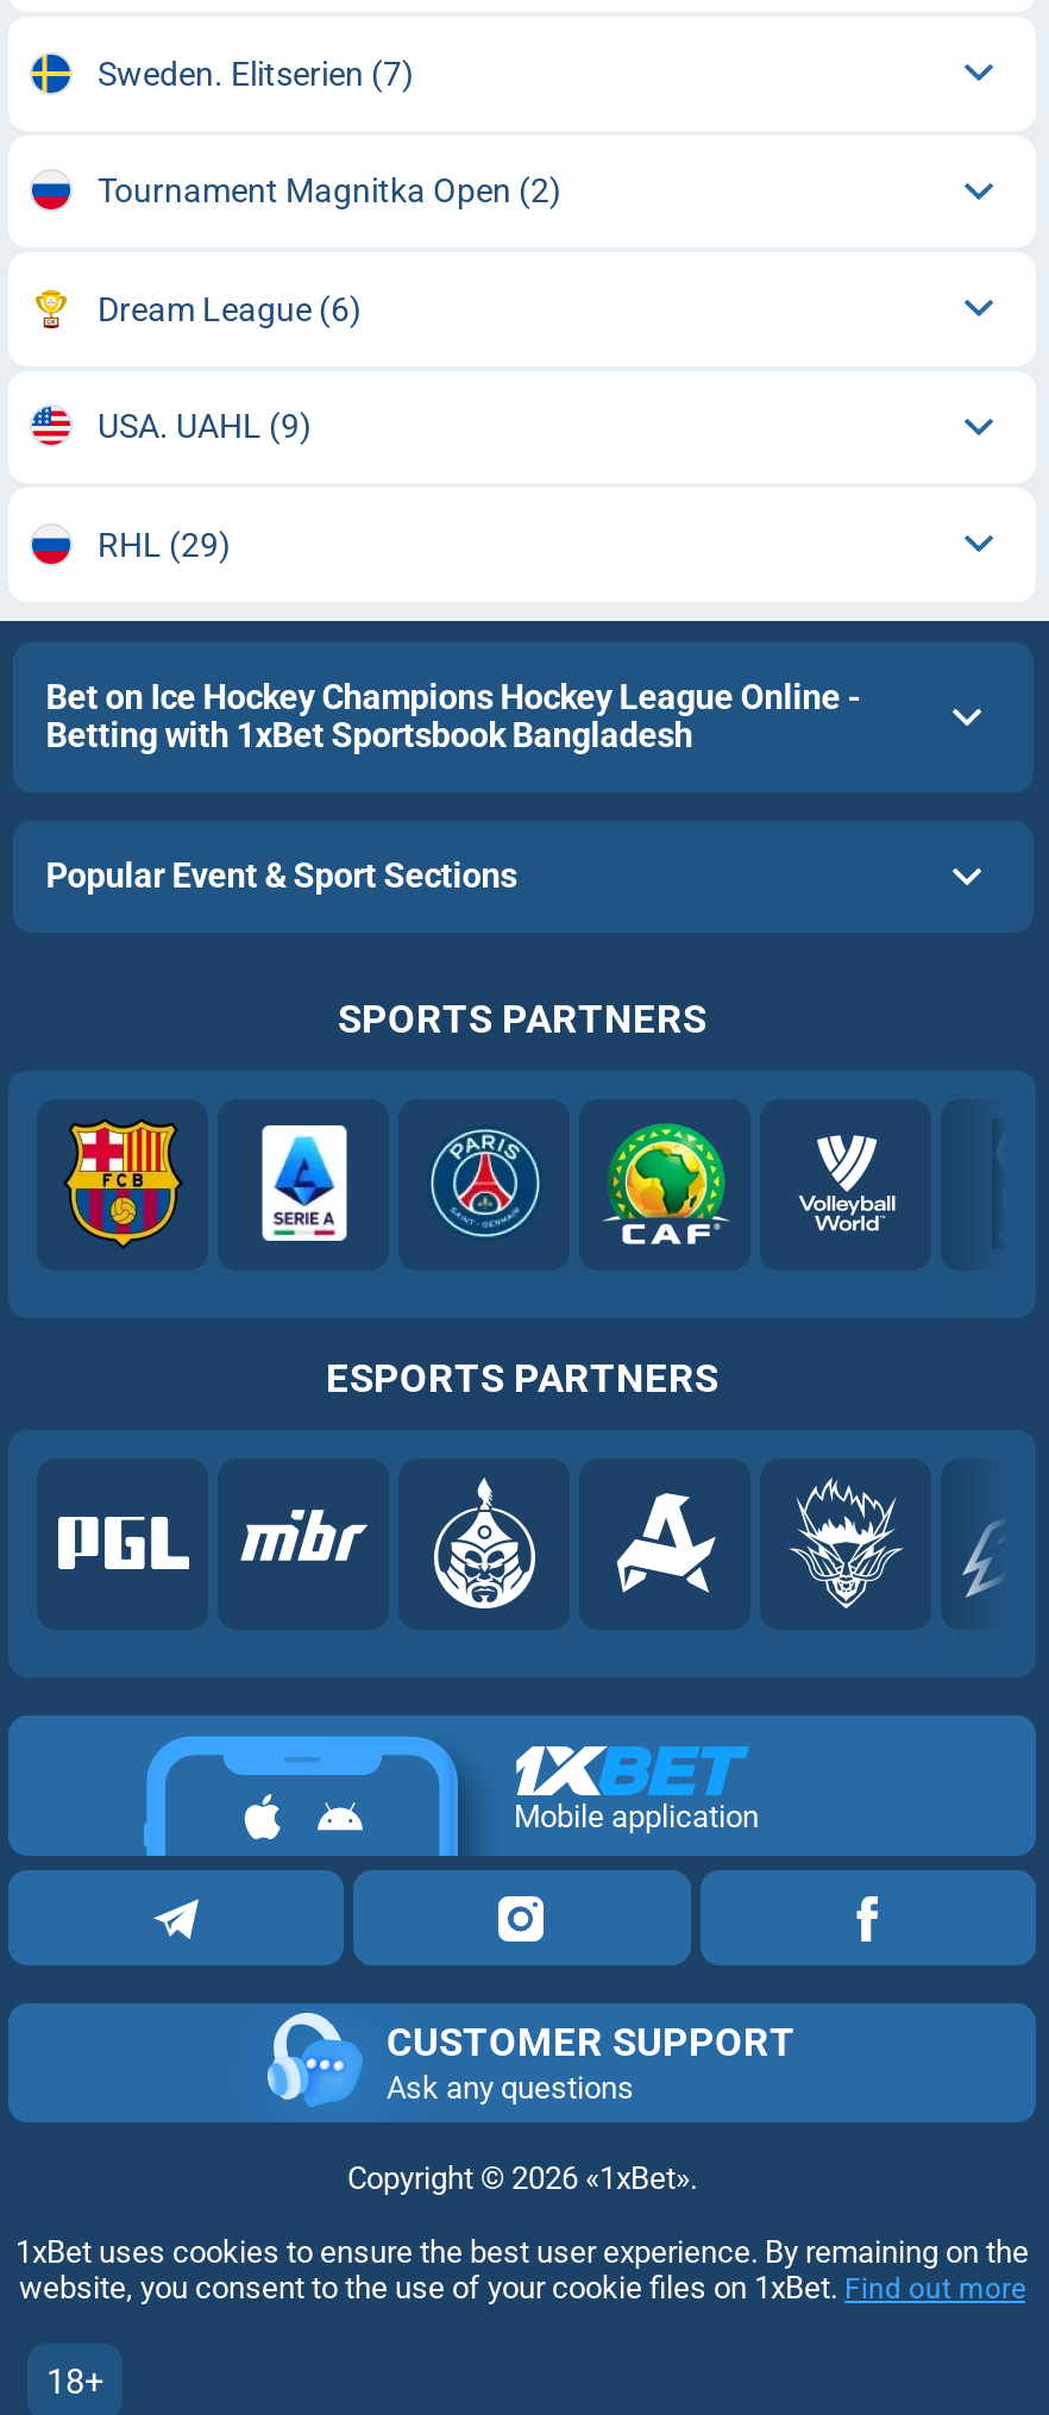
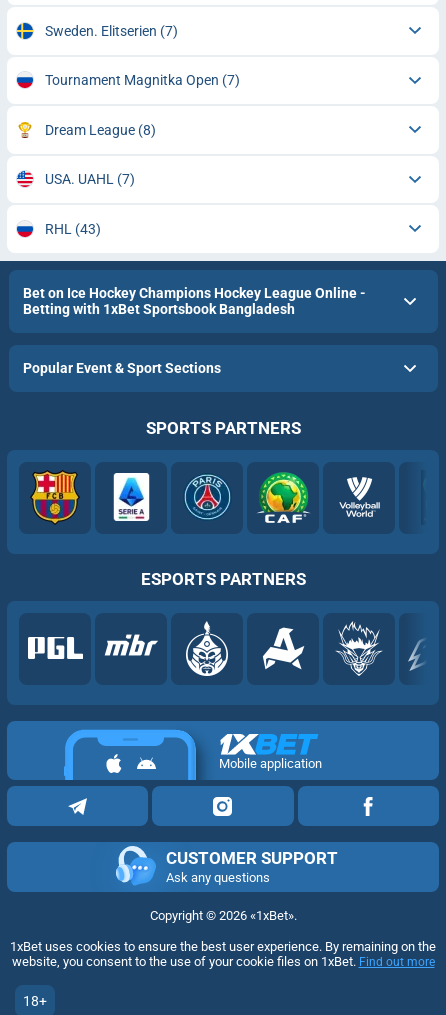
- Tournament Magnitka Open (2)
+ Tournament Magnitka Open (7)

- Dream League (6)
+ Dream League (8)

- USA. UAHL (9)
+ USA. UAHL (7)

- RHL (29)
+ RHL (43)
